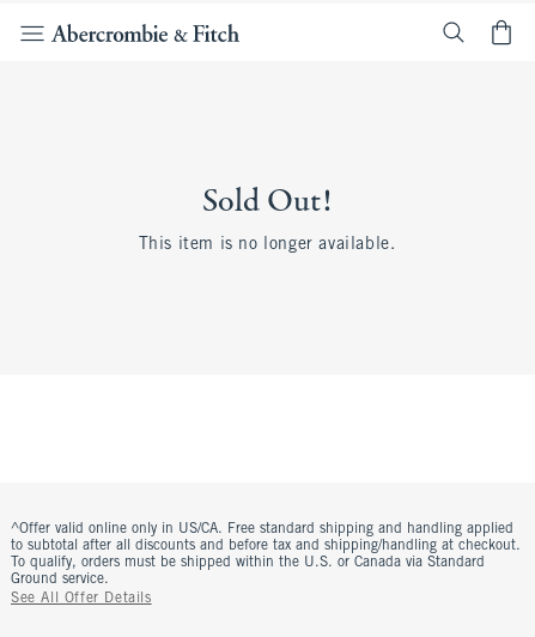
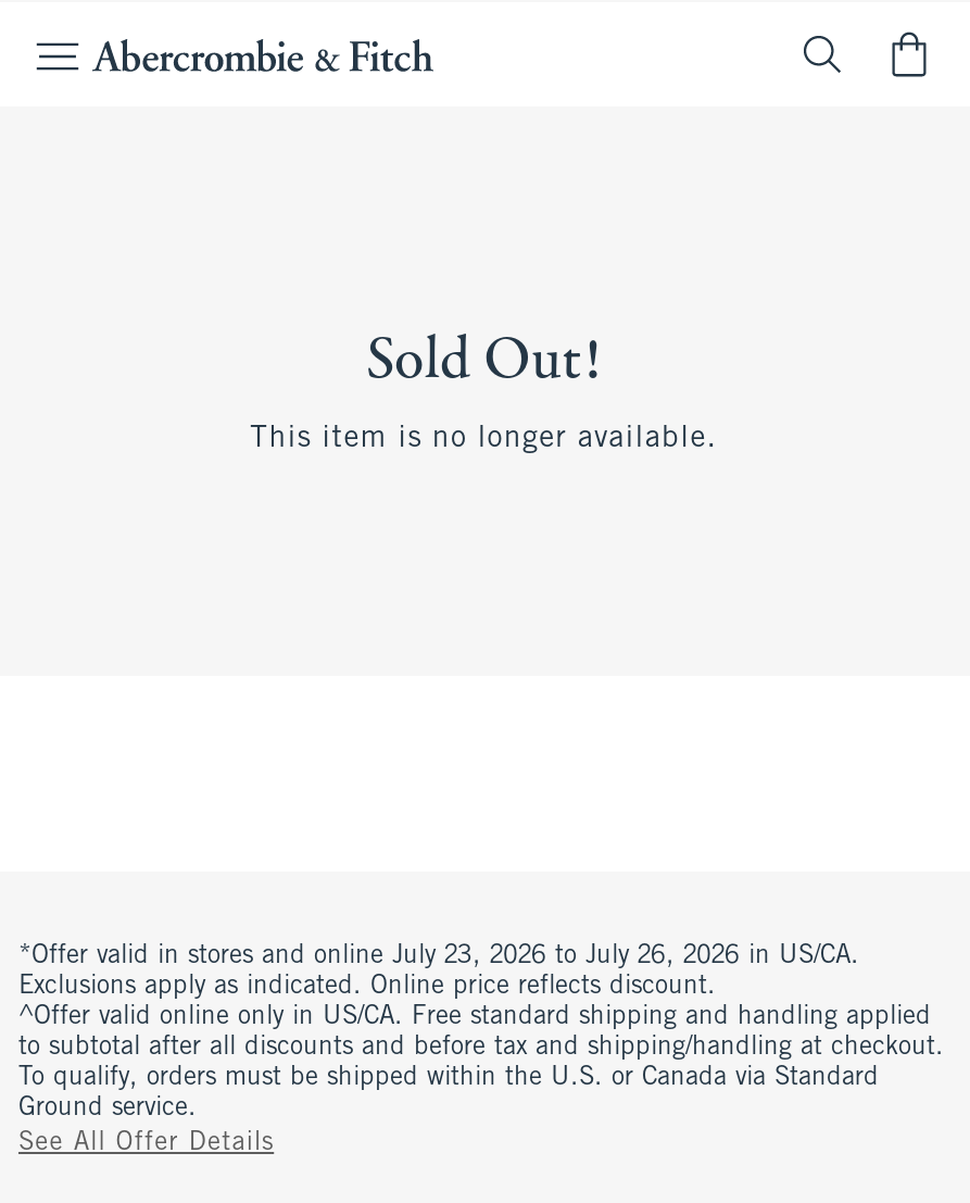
+ *Offer valid in stores and online July 23, 2026 to July 26, 2026 in US/CA.
+ Exclusions apply as indicated. Online price reflects discount.
